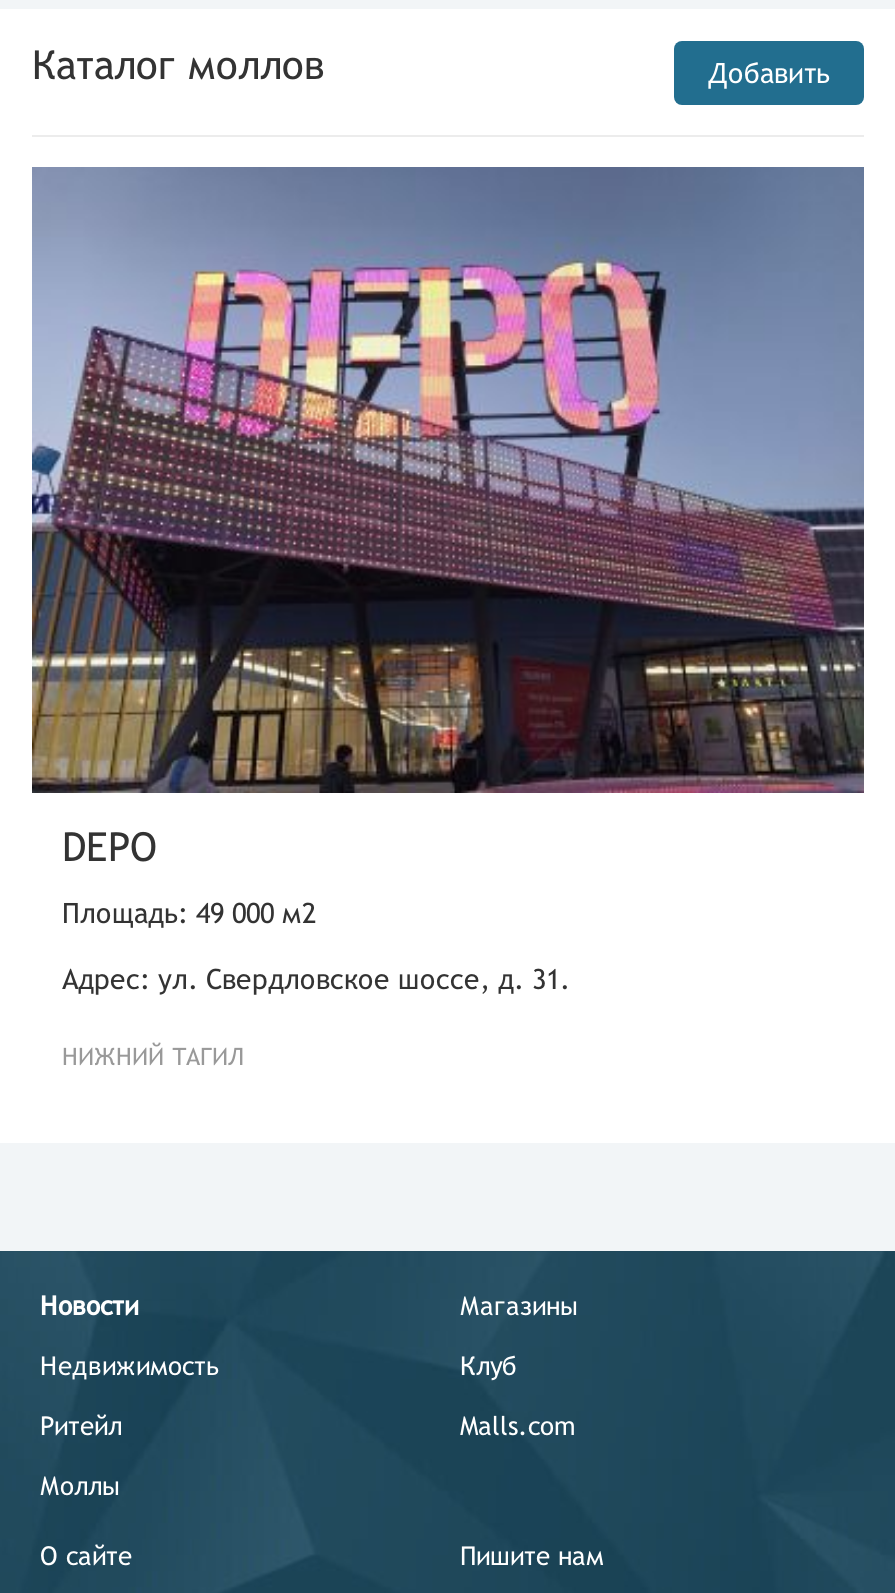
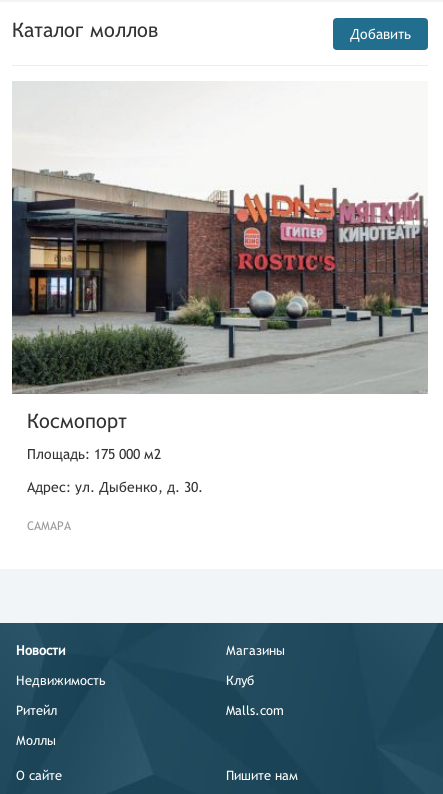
- [image]
- DEPO
+ [image]
+ Космопорт

- Площадь: 49 000 м2
+ Площадь: 175 000 м2

- Адрес: ул. Свердловское шоссе, д. 31.
+ Адрес: ул. Дыбенко, д. 30.

- НИЖНИЙ ТАГИЛ
+ САМАРА
